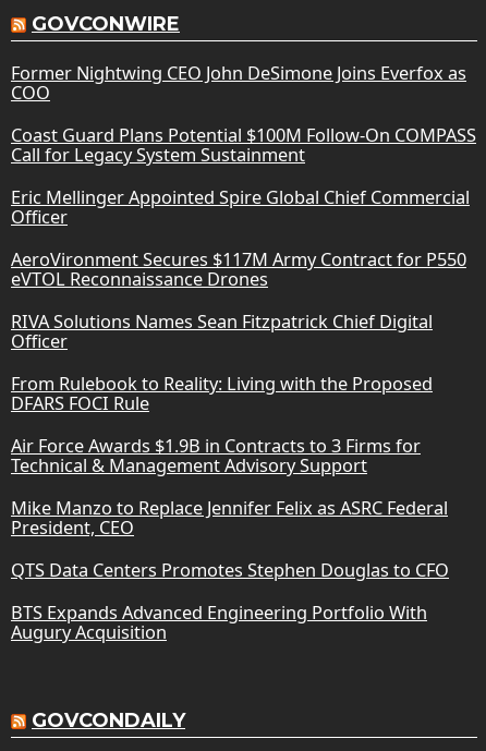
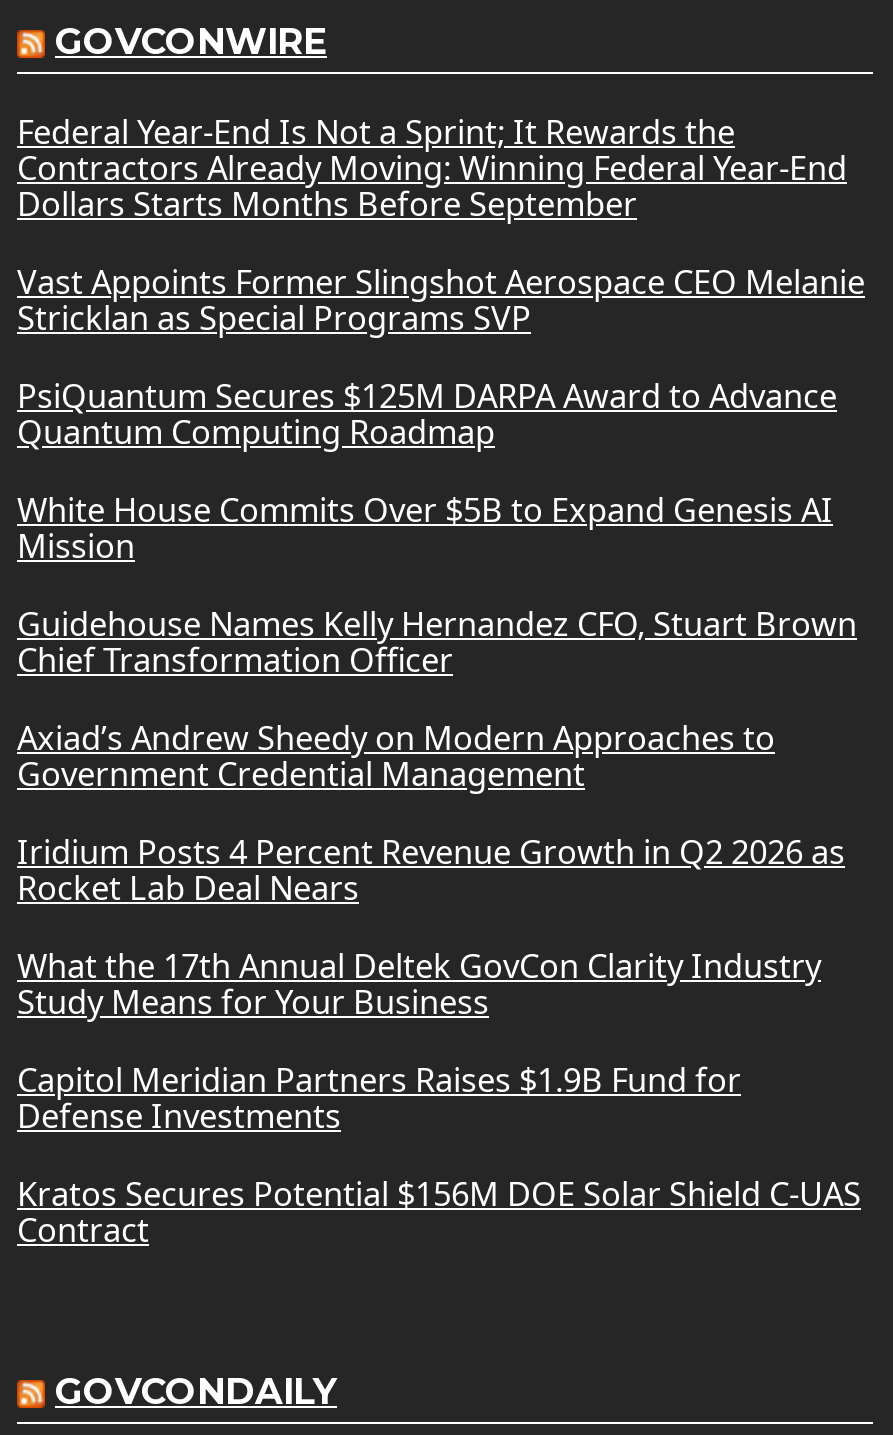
- Former Nightwing CEO John DeSimone Joins Everfox as
- COO
+ Federal Year-End Is Not a Sprint; It Rewards the
+ Contractors Already Moving: Winning Federal Year-End
+ Dollars Starts Months Before September

- Coast Guard Plans Potential $100M Follow-On COMPASS
- Call for Legacy System Sustainment
+ Vast Appoints Former Slingshot Aerospace CEO Melanie
+ Stricklan as Special Programs SVP

- Eric Mellinger Appointed Spire Global Chief Commercial
- Officer
+ PsiQuantum Secures $125M DARPA Award to Advance
+ Quantum Computing Roadmap

- AeroVironment Secures $117M Army Contract for P550
- eVTOL Reconnaissance Drones
+ White House Commits Over $5B to Expand Genesis AI
+ Mission

- RIVA Solutions Names Sean Fitzpatrick Chief Digital
- Officer
+ Guidehouse Names Kelly Hernandez CFO, Stuart Brown
+ Chief Transformation Officer

- From Rulebook to Reality: Living with the Proposed
- DFARS FOCI Rule
+ Axiad’s Andrew Sheedy on Modern Approaches to
+ Government Credential Management

- Air Force Awards $1.9B in Contracts to 3 Firms for
- Technical & Management Advisory Support
+ Iridium Posts 4 Percent Revenue Growth in Q2 2026 as
+ Rocket Lab Deal Nears

- Mike Manzo to Replace Jennifer Felix as ASRC Federal
- President, CEO
+ What the 17th Annual Deltek GovCon Clarity Industry
+ Study Means for Your Business

- QTS Data Centers Promotes Stephen Douglas to CFO
+ Capitol Meridian Partners Raises $1.9B Fund for
+ Defense Investments

- BTS Expands Advanced Engineering Portfolio With
- Augury Acquisition
+ Kratos Secures Potential $156M DOE Solar Shield C-UAS
+ Contract
